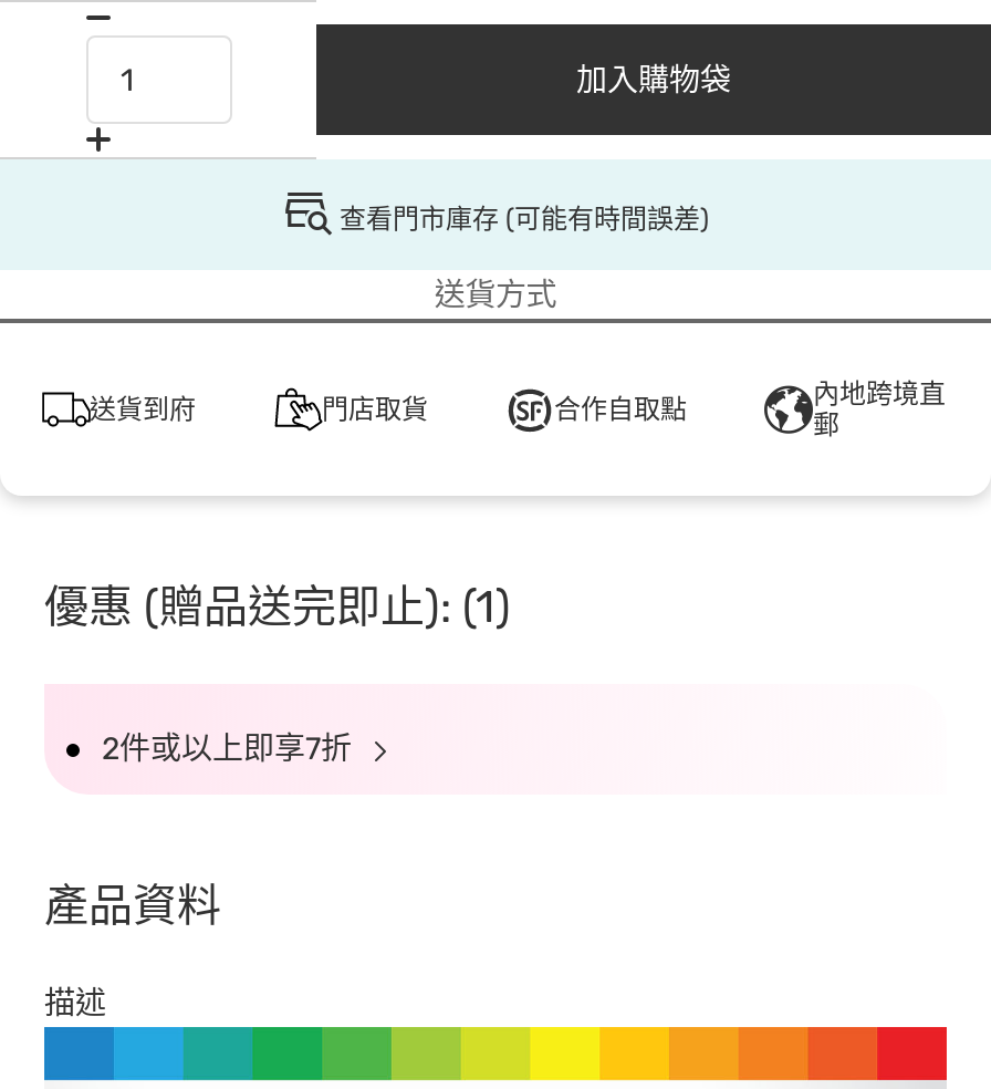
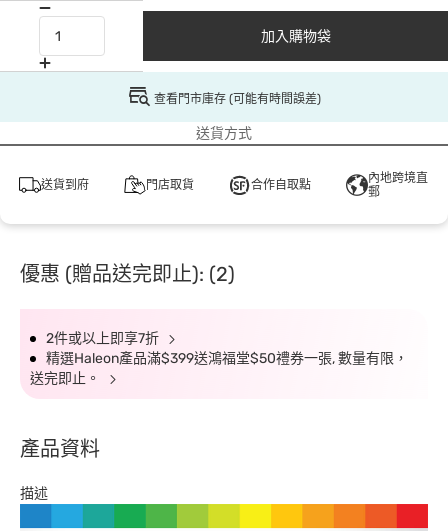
- 優惠 (贈品送完即止): (1)
+ 優惠 (贈品送完即止): (2)

+ 精選Haleon產品滿$399送鴻福堂$50禮券一張, 數量有限，
+ 送完即止。
